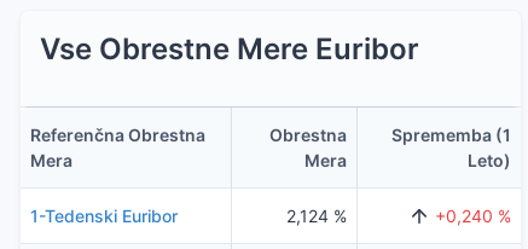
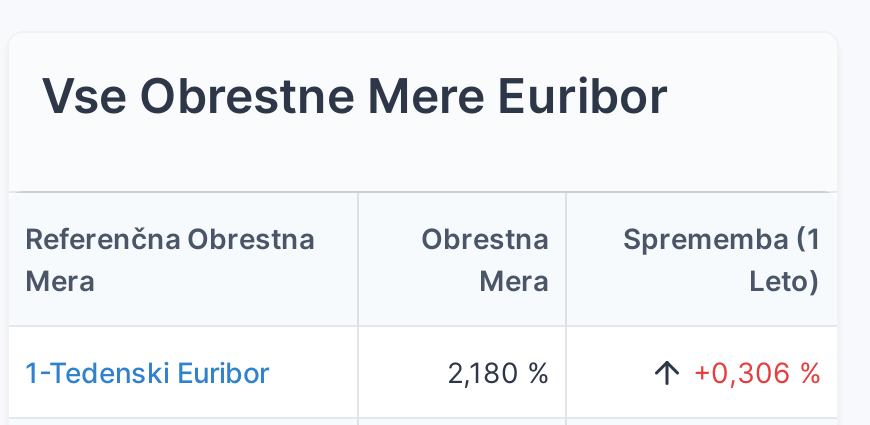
- 2,124 %
+ 2,180 %

- +0,240 %
+ +0,306 %
